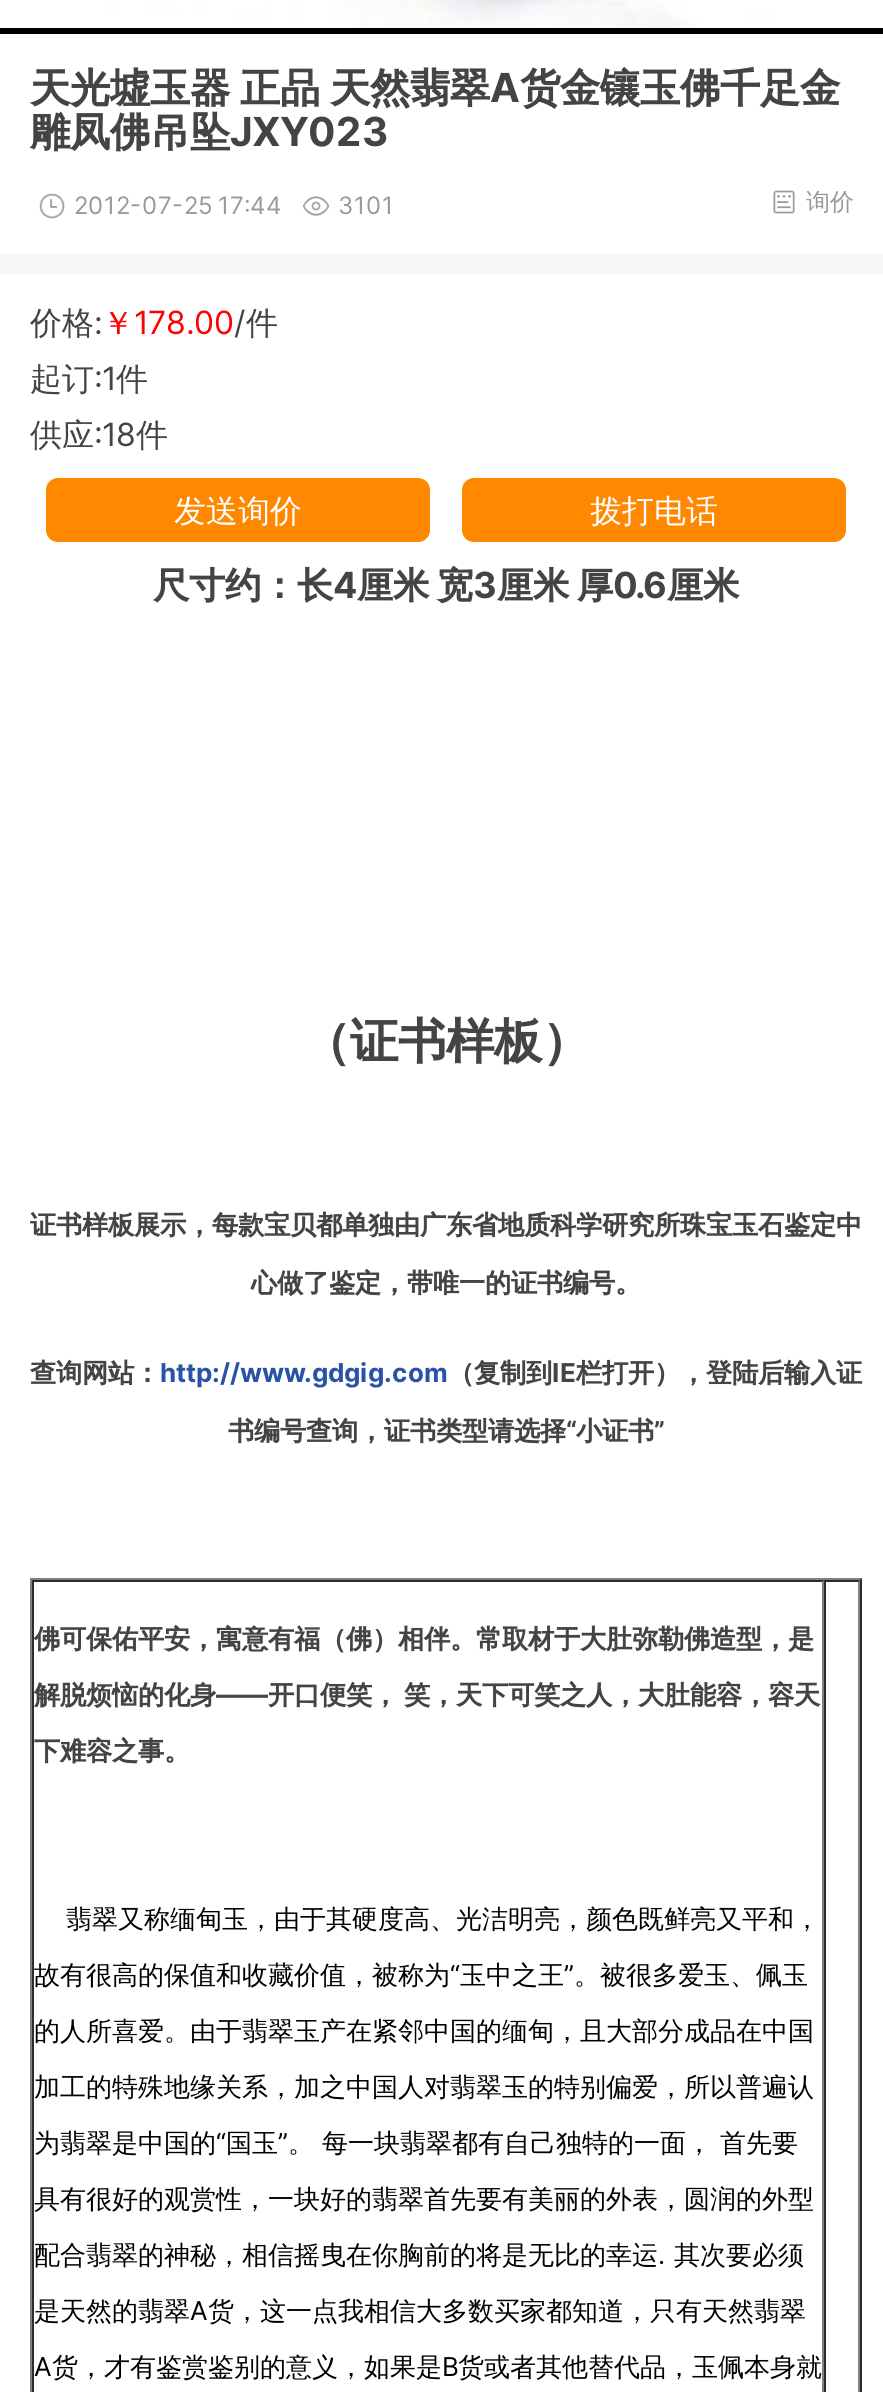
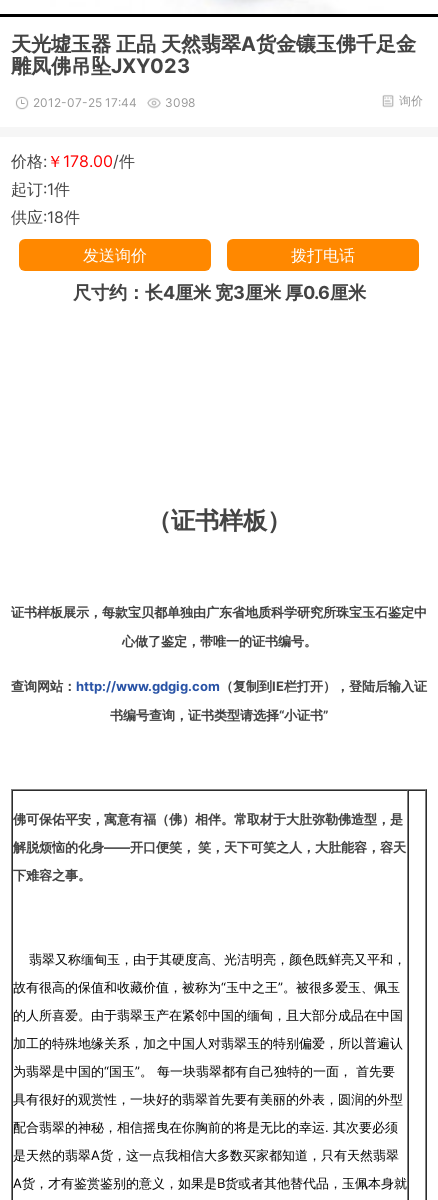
- 2012-07-25 17:44 3101
+ 2012-07-25 17:44 3098
